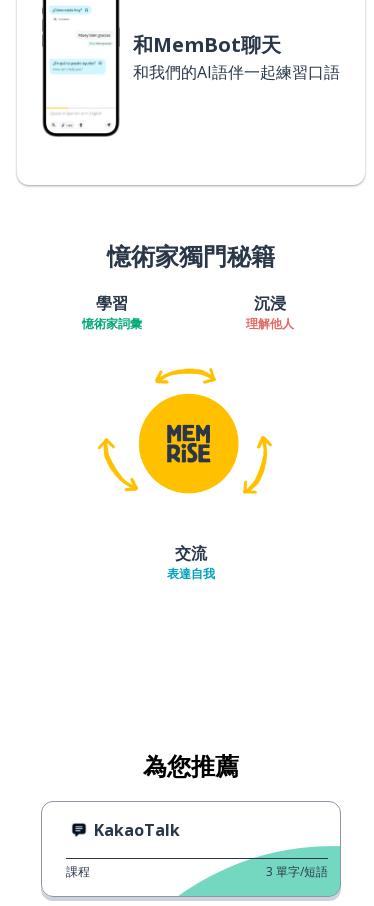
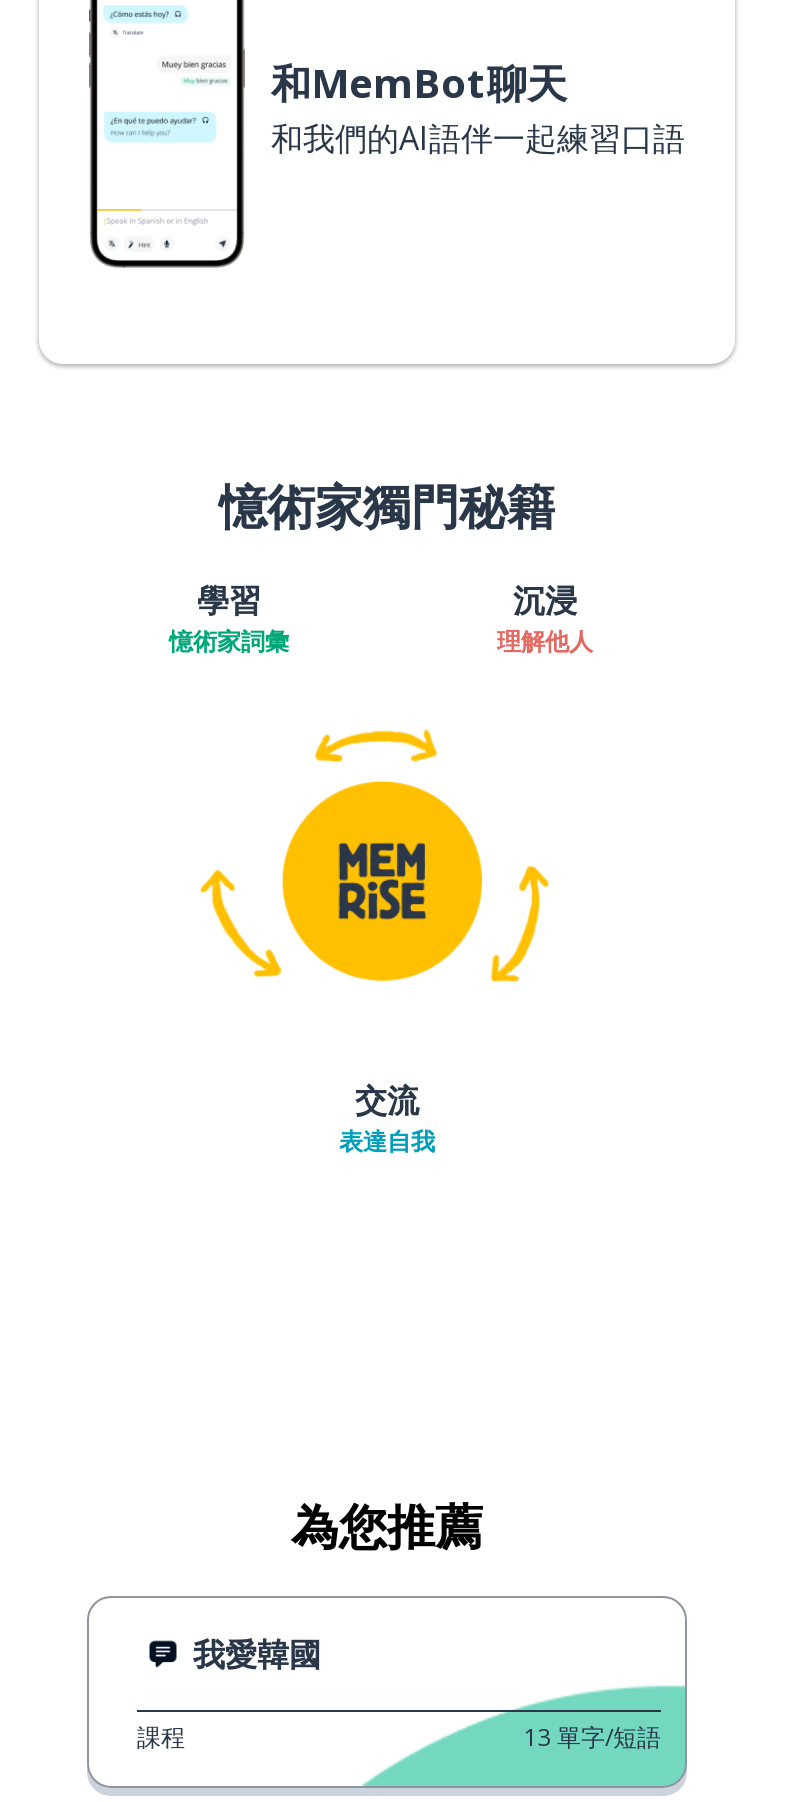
- KakaoTalk
+ 我愛韓國

- 3 單字/短語
+ 13 單字/短語
